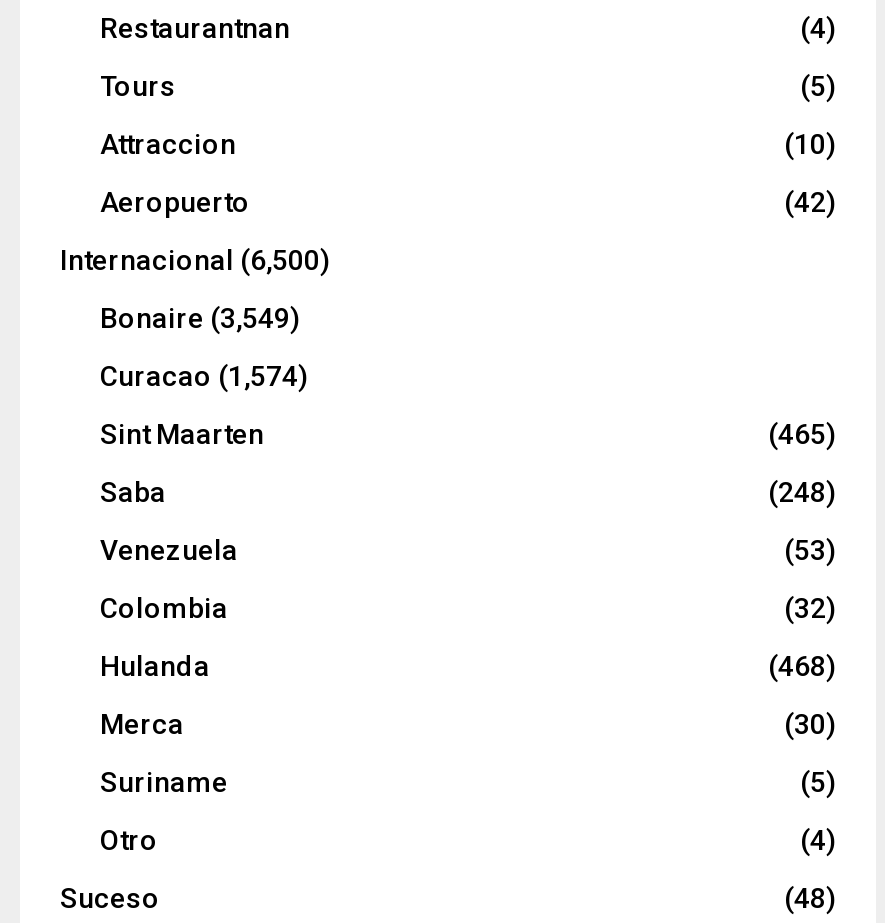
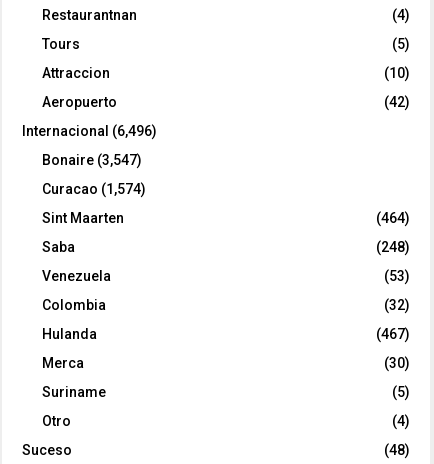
- Internacional (6,500)
+ Internacional (6,496)

- Bonaire (3,549)
+ Bonaire (3,547)

- (465)
+ (464)

- (468)
+ (467)
